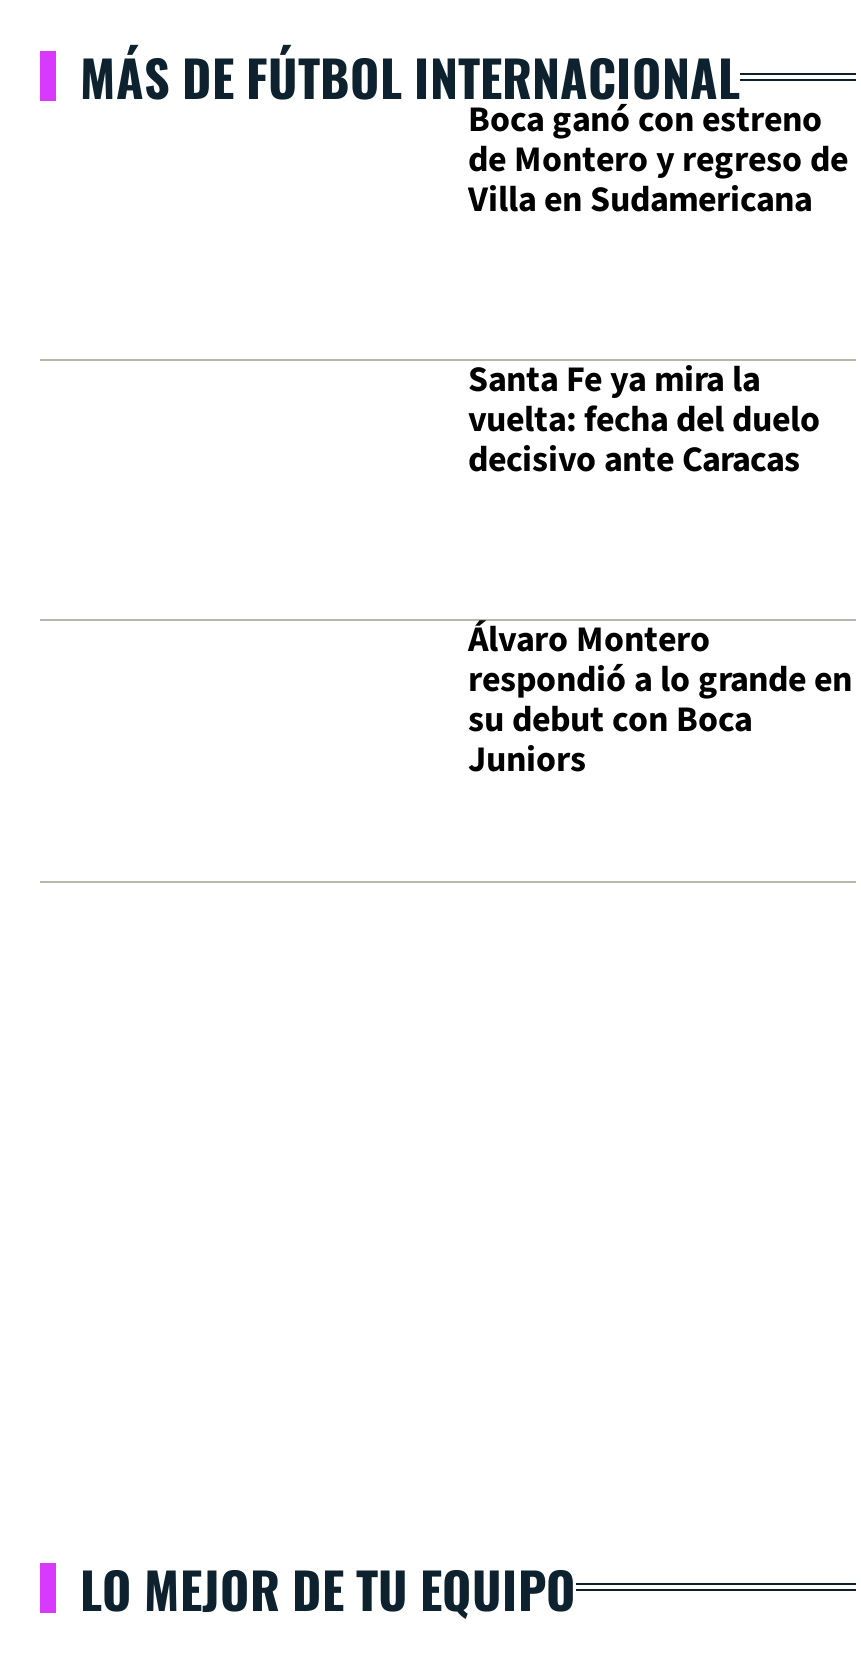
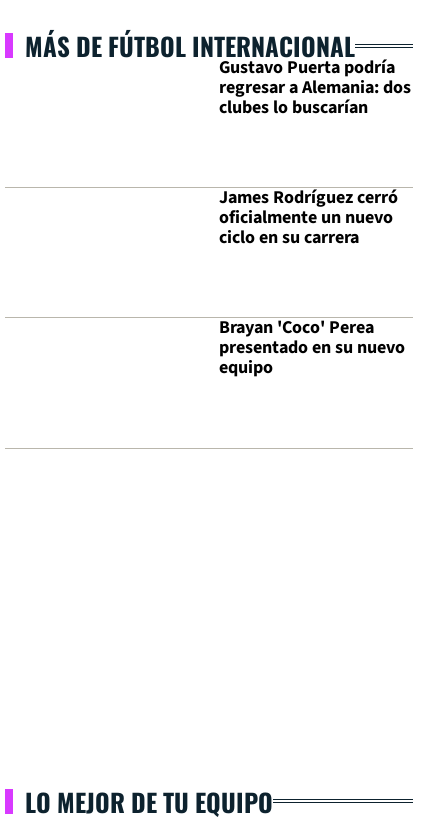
- Boca ganó con estreno
- de Montero y regreso de
- Villa en Sudamericana
+ Gustavo Puerta podría
+ regresar a Alemania: dos
+ clubes lo buscarían

- Santa Fe ya mira la
- vuelta: fecha del duelo
- decisivo ante Caracas
+ James Rodríguez cerró
+ oficialmente un nuevo
+ ciclo en su carrera

- Álvaro Montero
- respondió a lo grande en
- su debut con Boca
- Juniors
+ Brayan 'Coco' Perea
+ presentado en su nuevo
+ equipo
